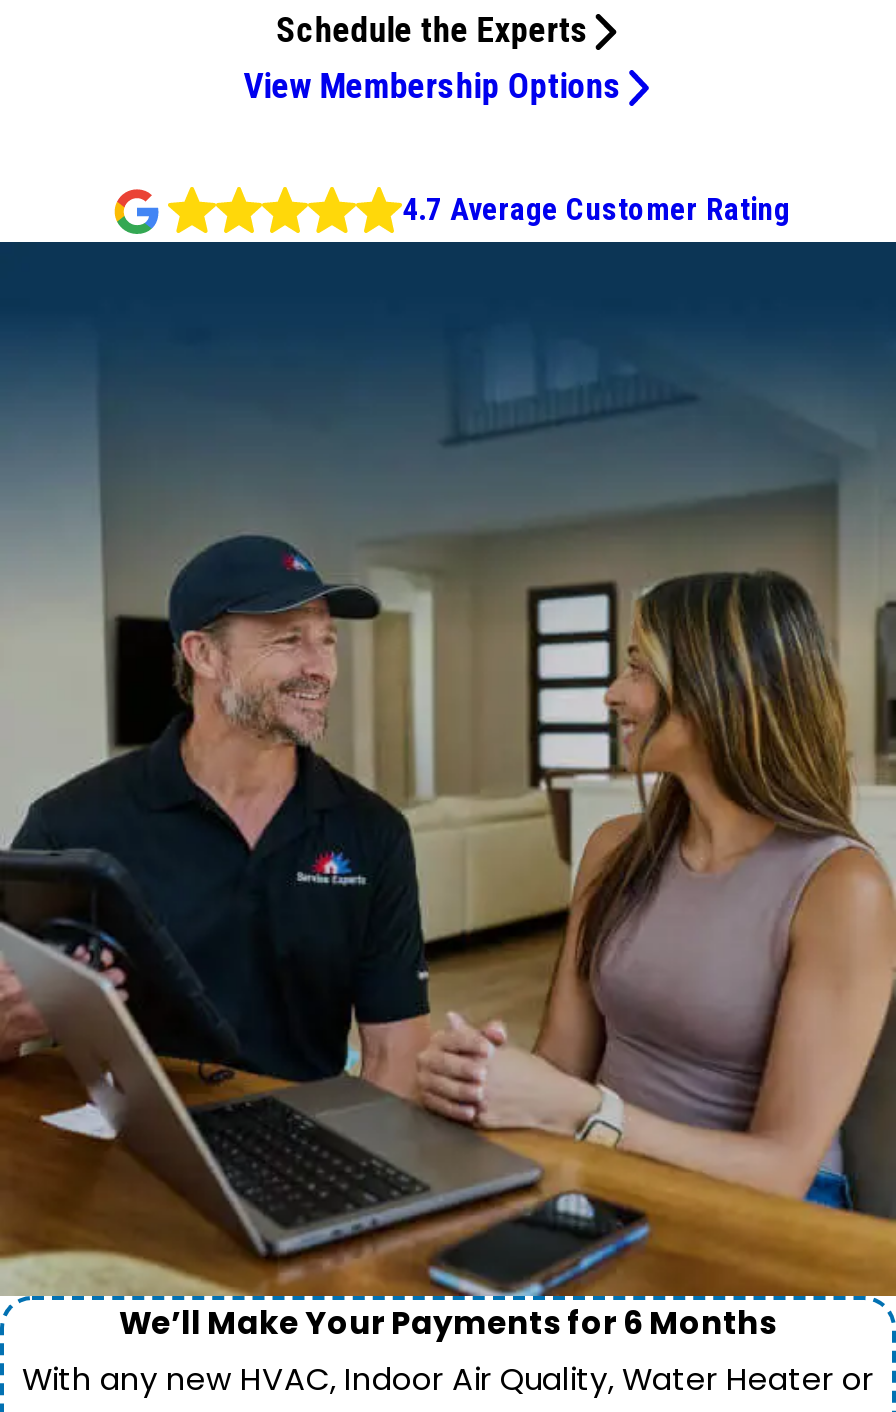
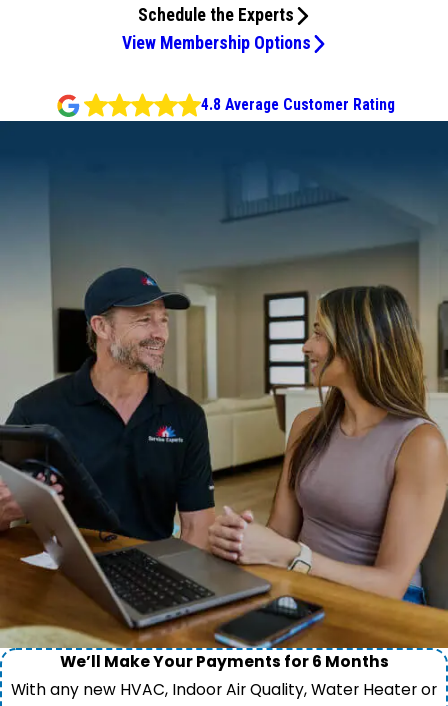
- 4.7 Average Customer Rating
+ 4.8 Average Customer Rating
